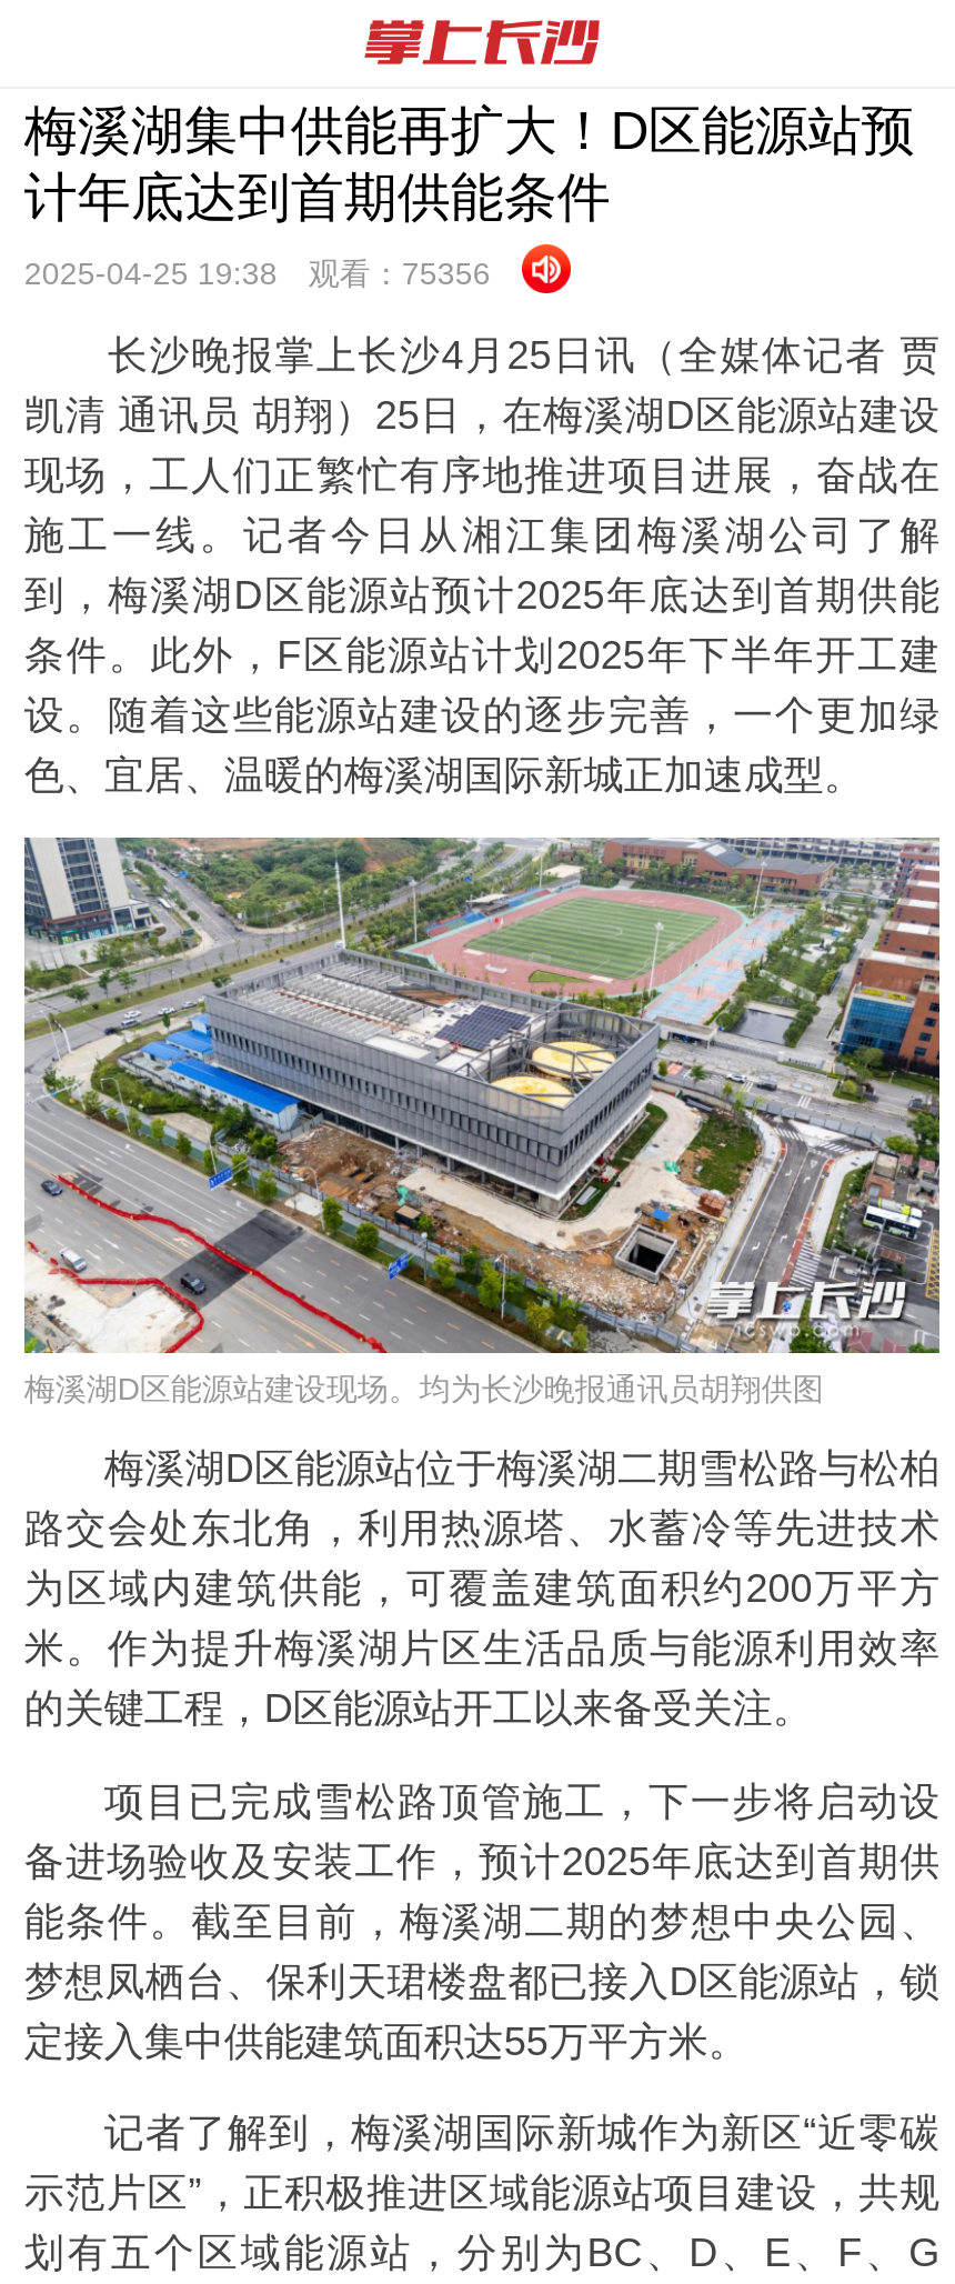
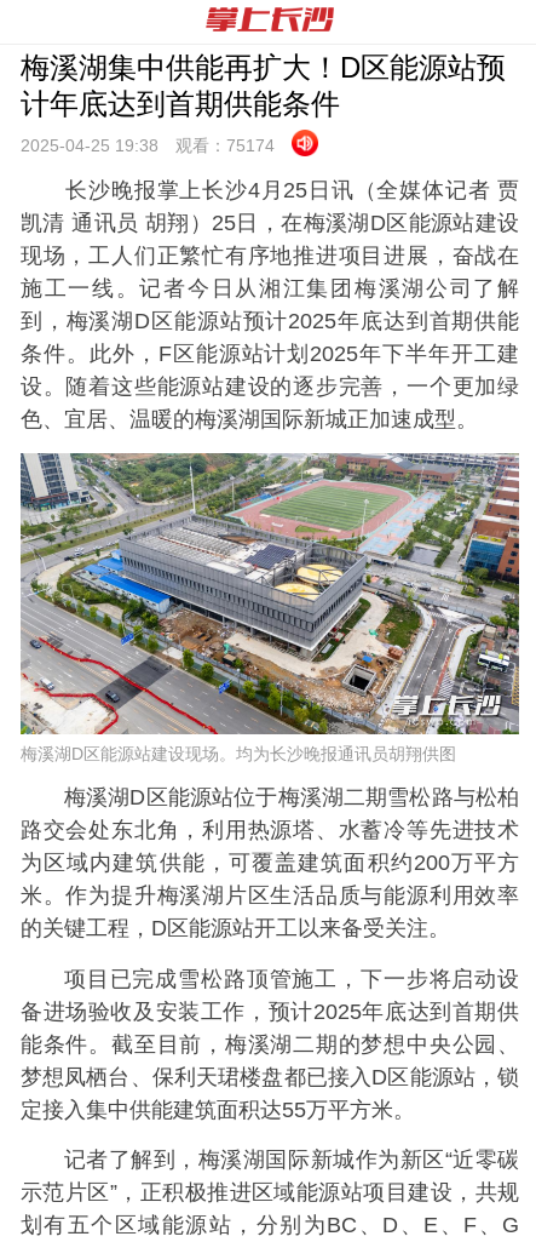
- 2025-04-25 19:38 观看：75356
+ 2025-04-25 19:38 观看：75174
